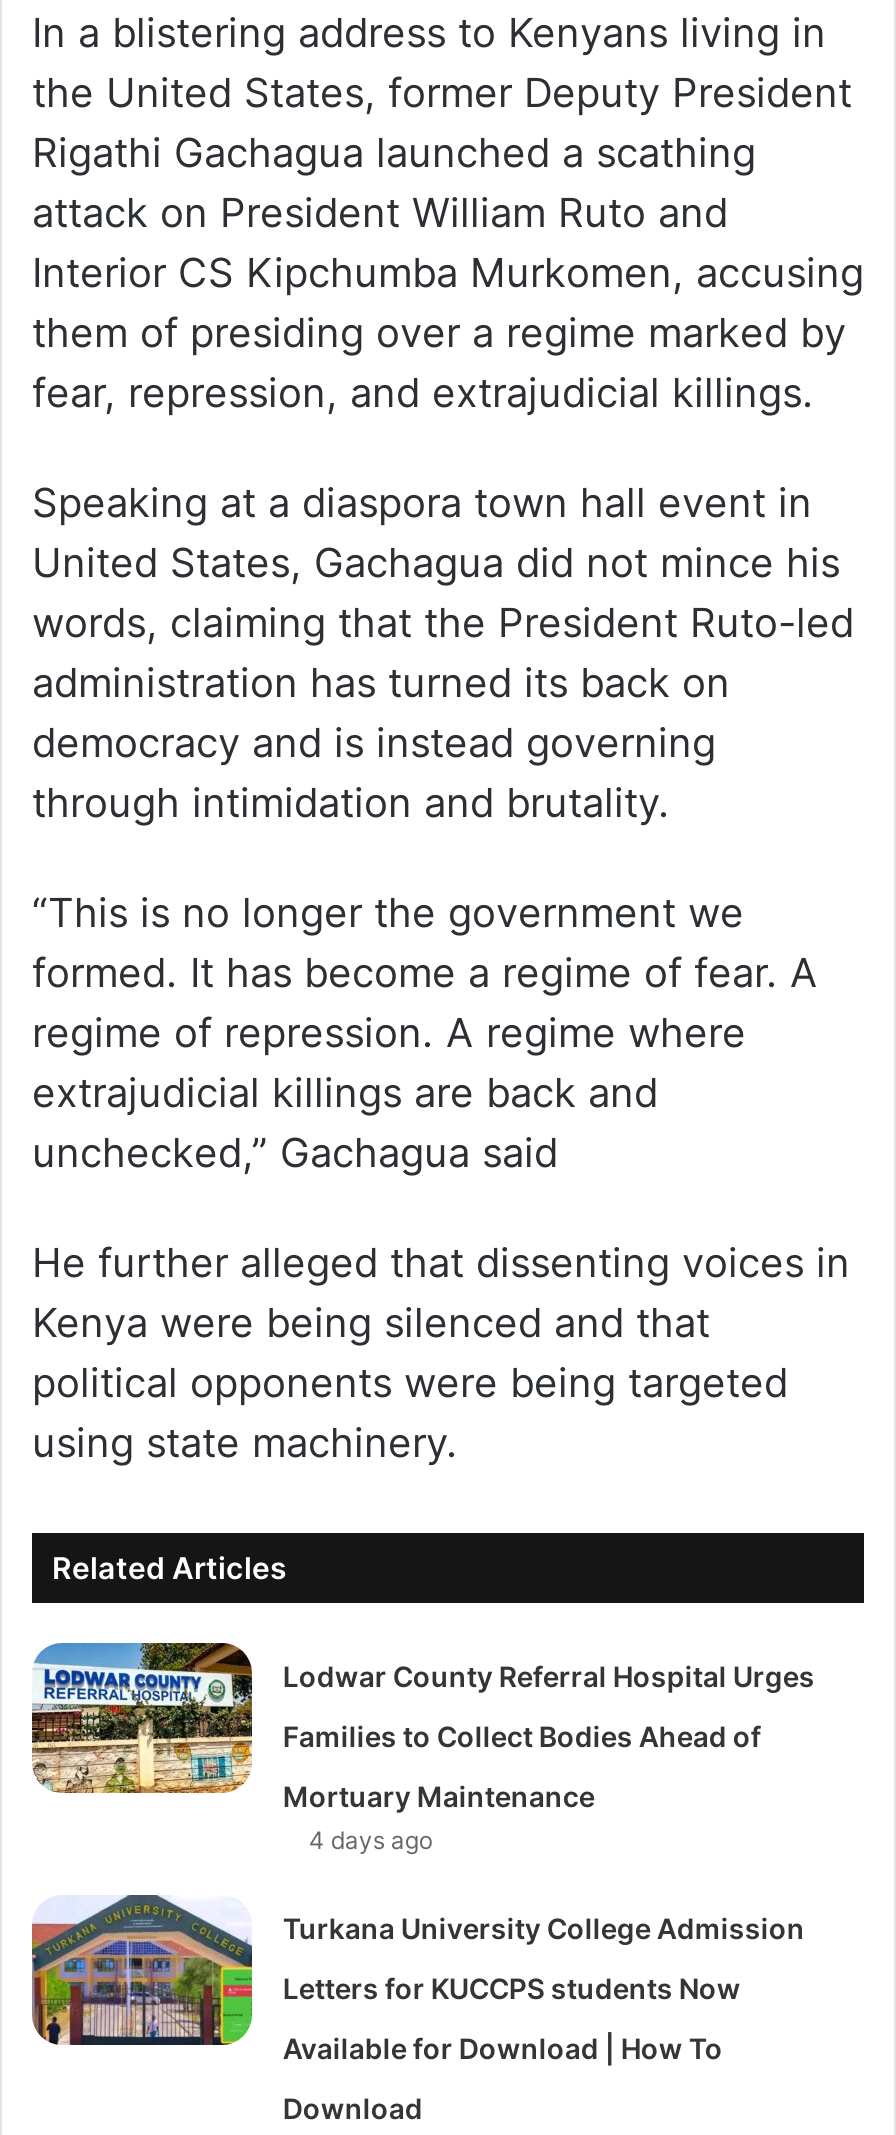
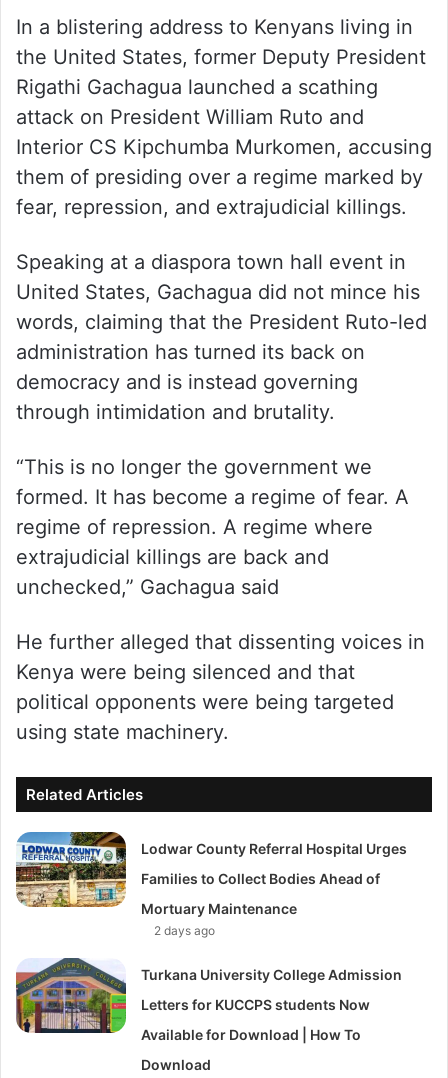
- 4 days ago
+ 2 days ago
